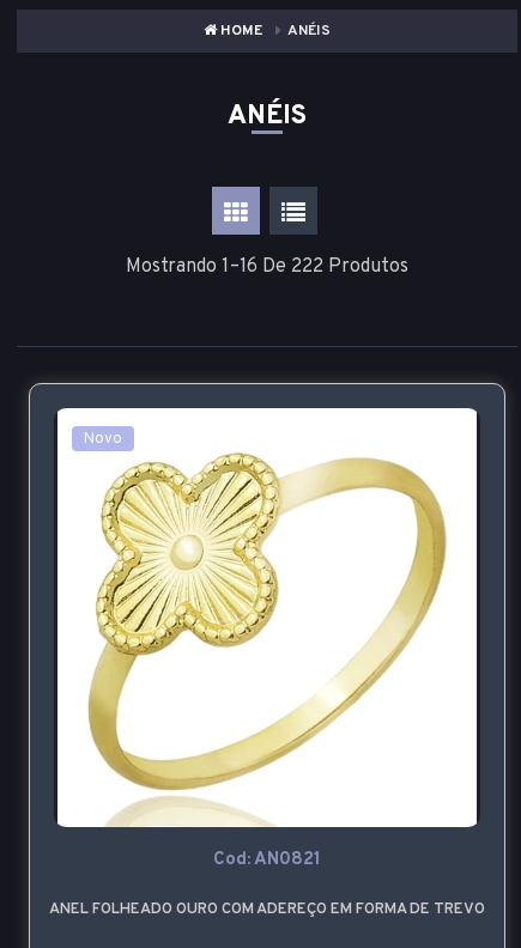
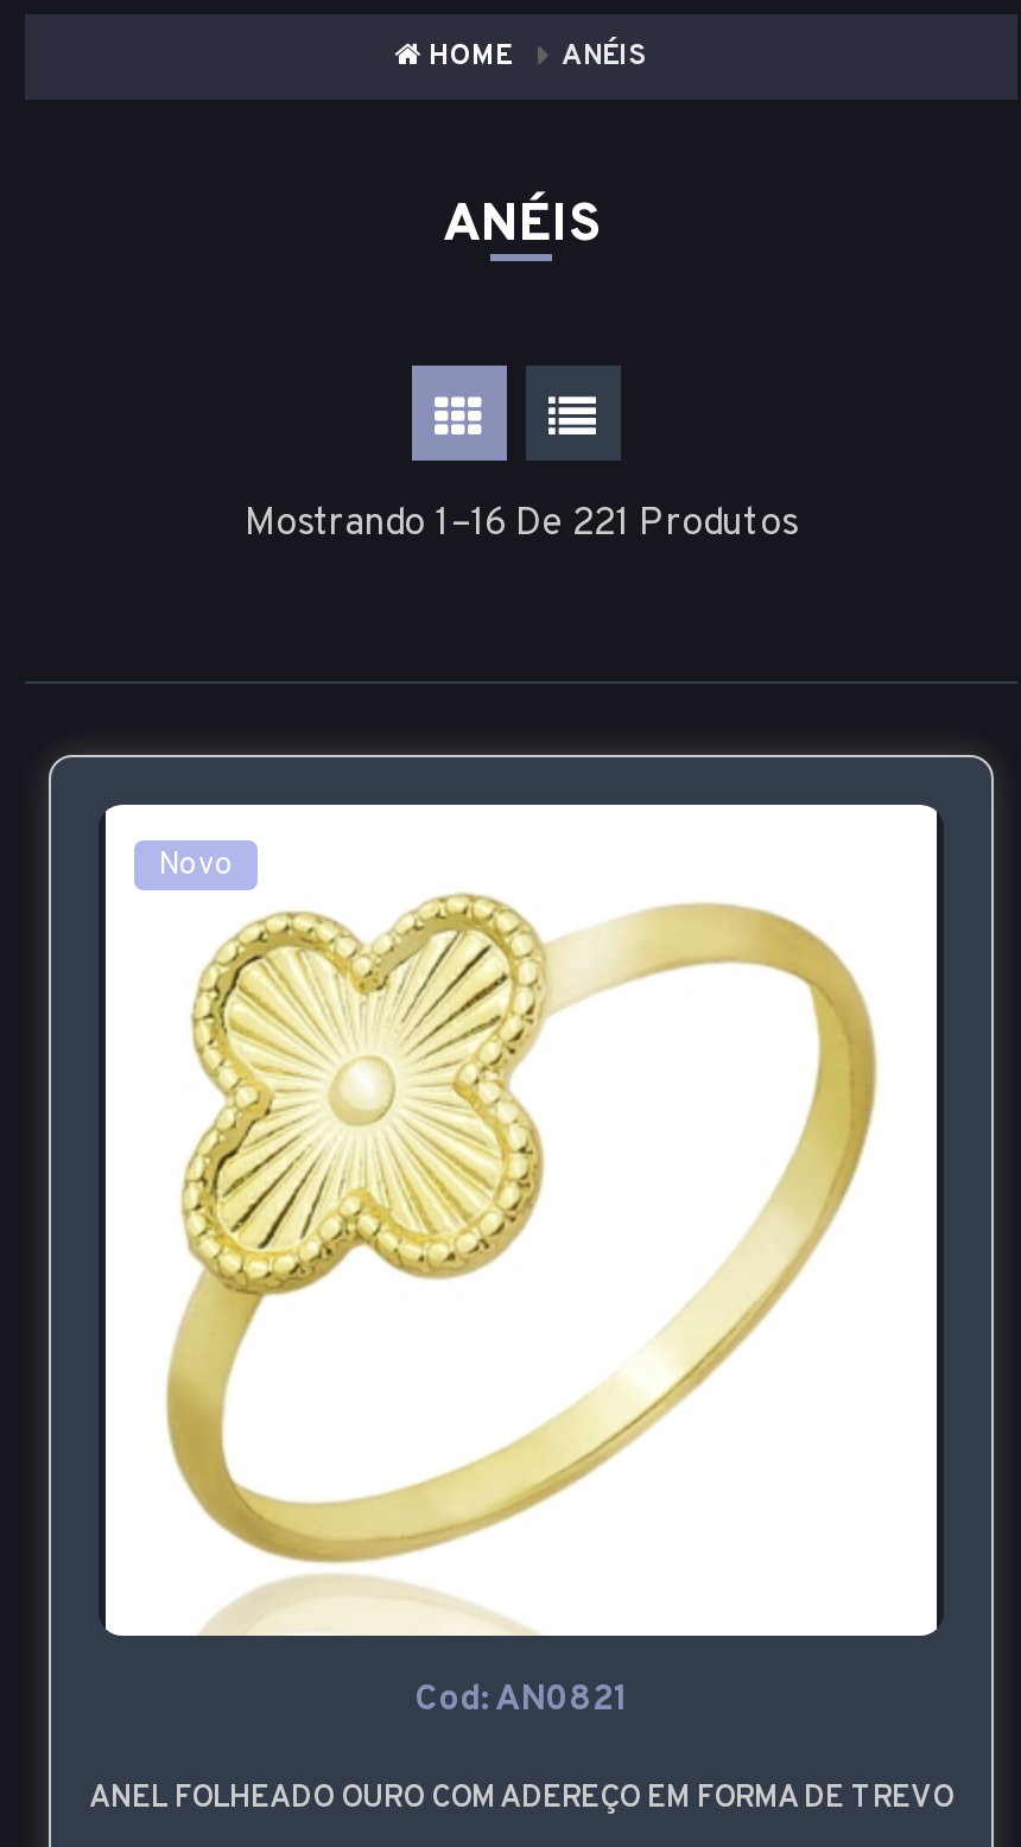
- Mostrando 1–16 De 222 Produtos
+ Mostrando 1–16 De 221 Produtos
